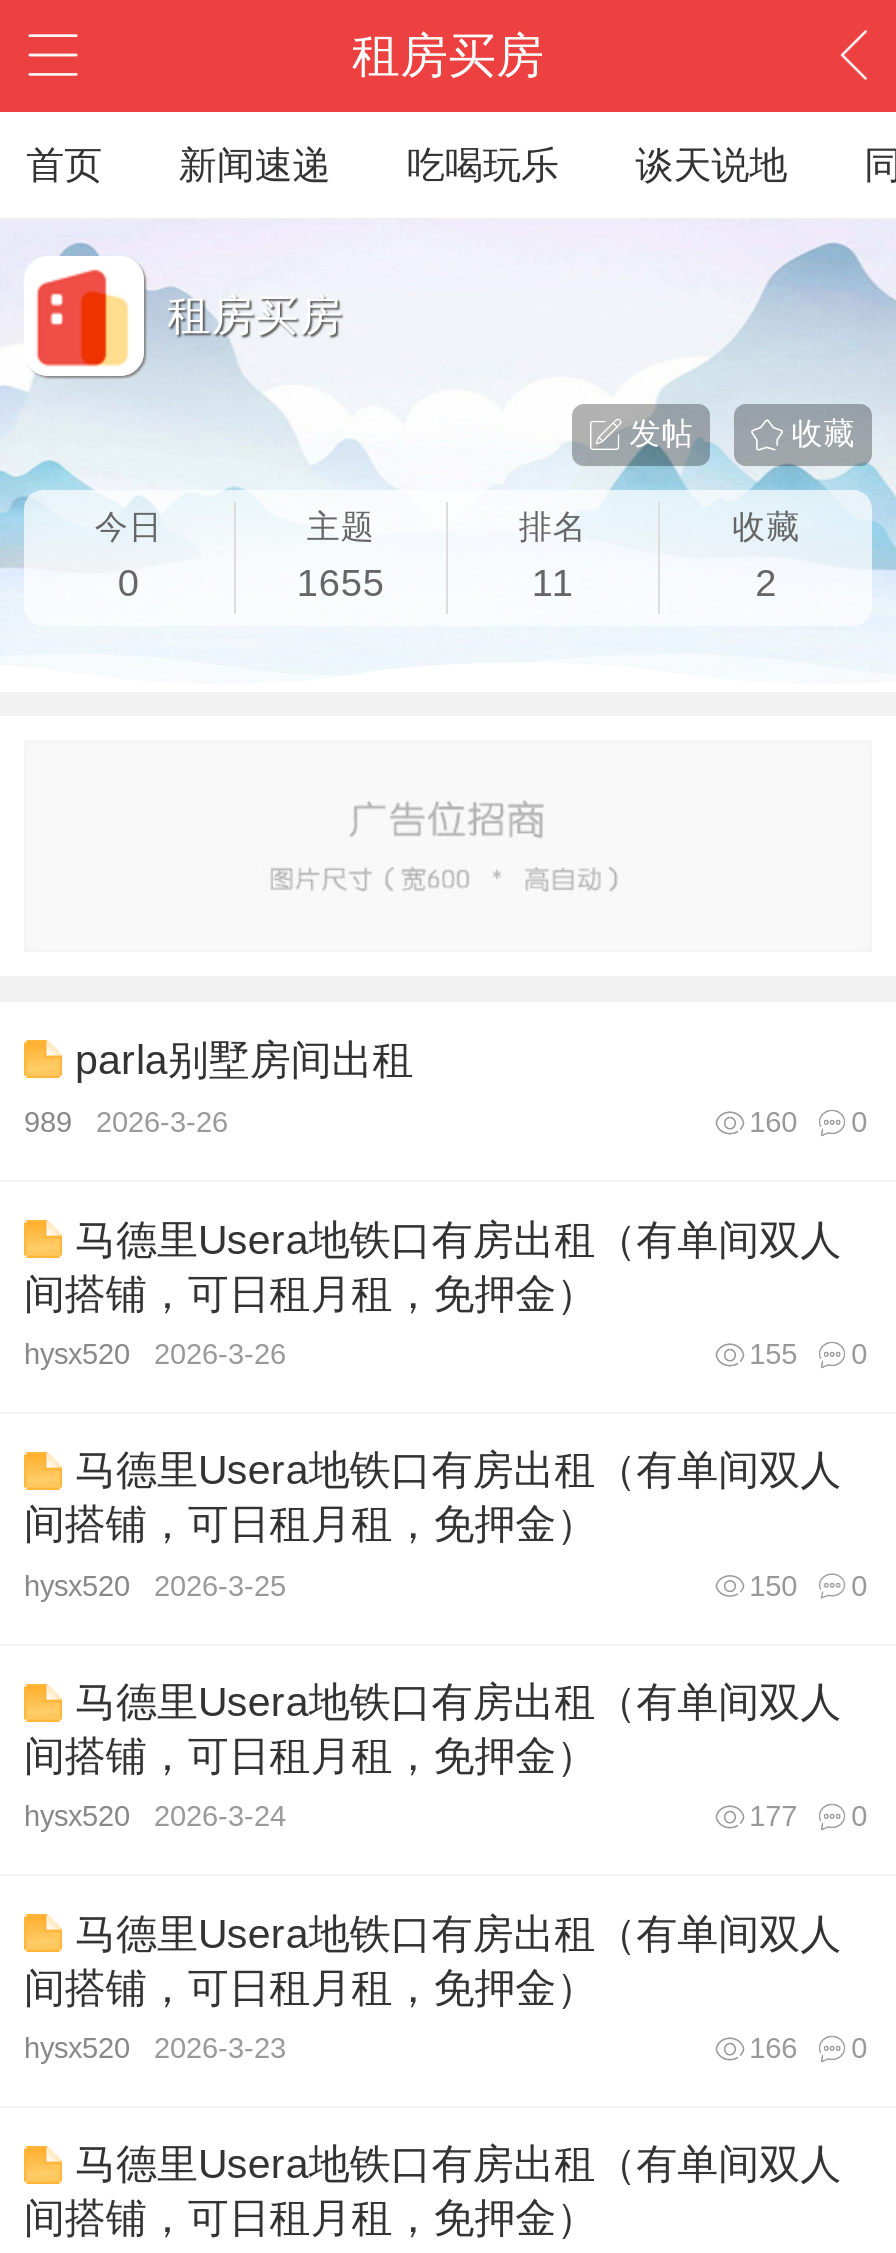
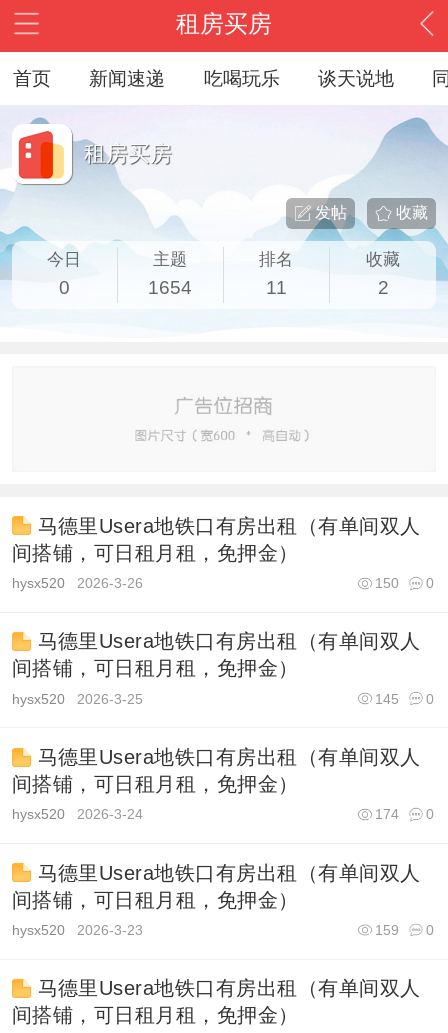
- 1655
+ 1654

- parla别墅房间出租
- 989 2026-3-26
- 0
- 160

- 155 0
+ 150 0

- 150 0
+ 145 0

- 177 0
+ 174 0

- 166 0
+ 159 0
